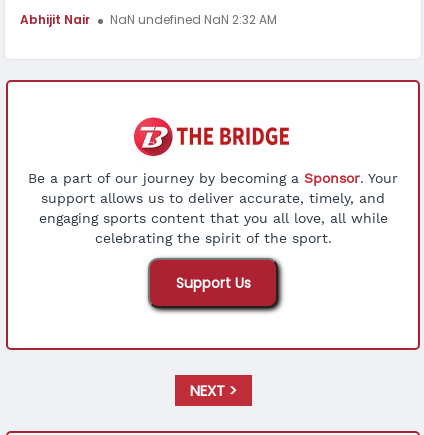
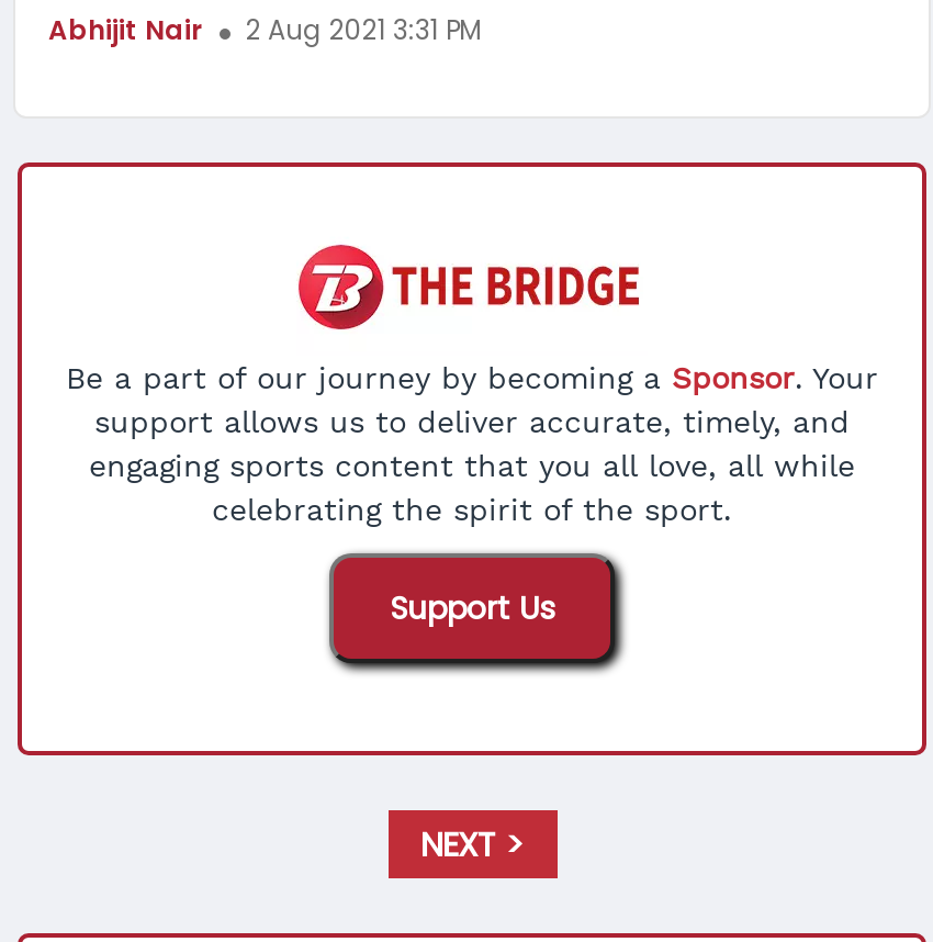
- NaN undefined NaN 2:32 AM
+ 2 Aug 2021 3:31 PM
